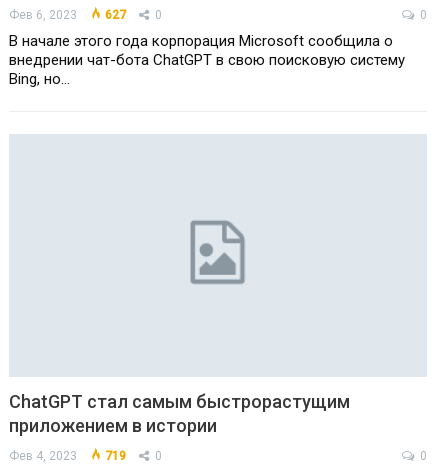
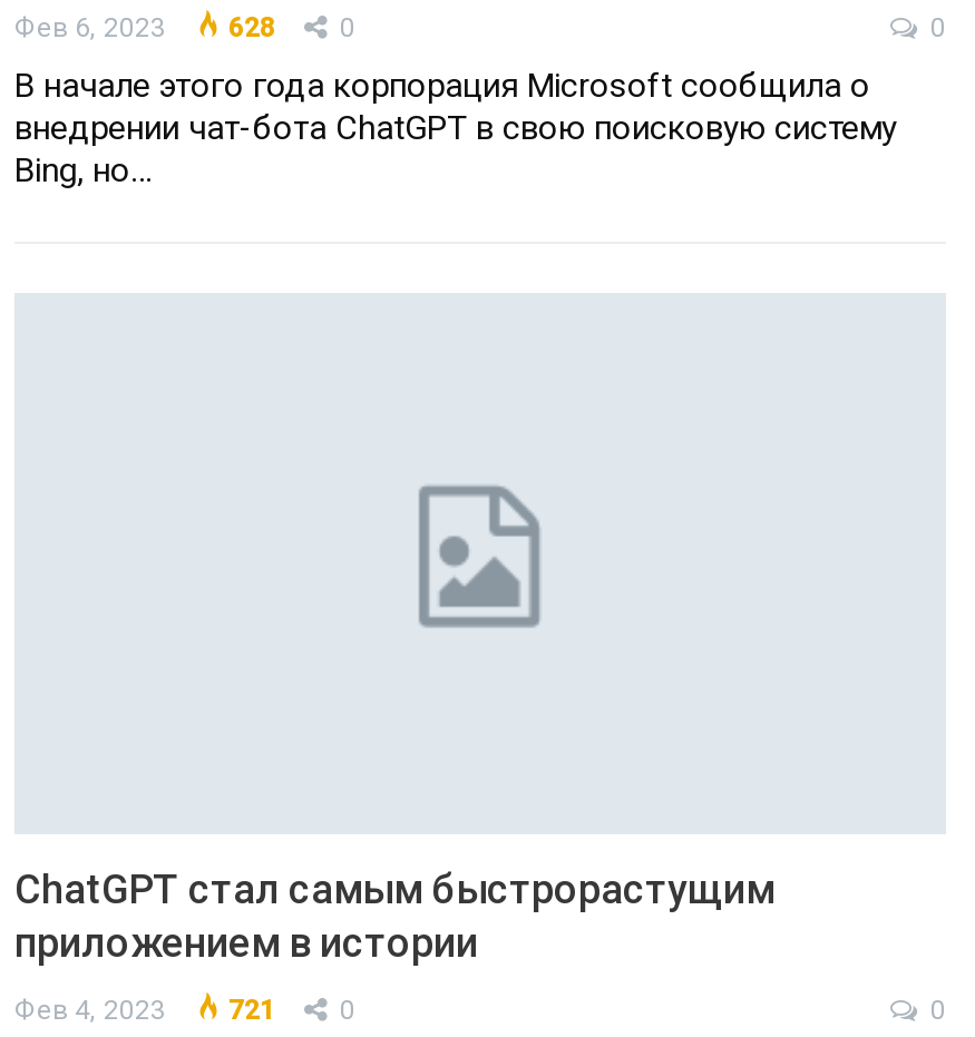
- 627 0
+ 628 0

- Фев 4, 2023 719 0
+ Фев 4, 2023 721 0
